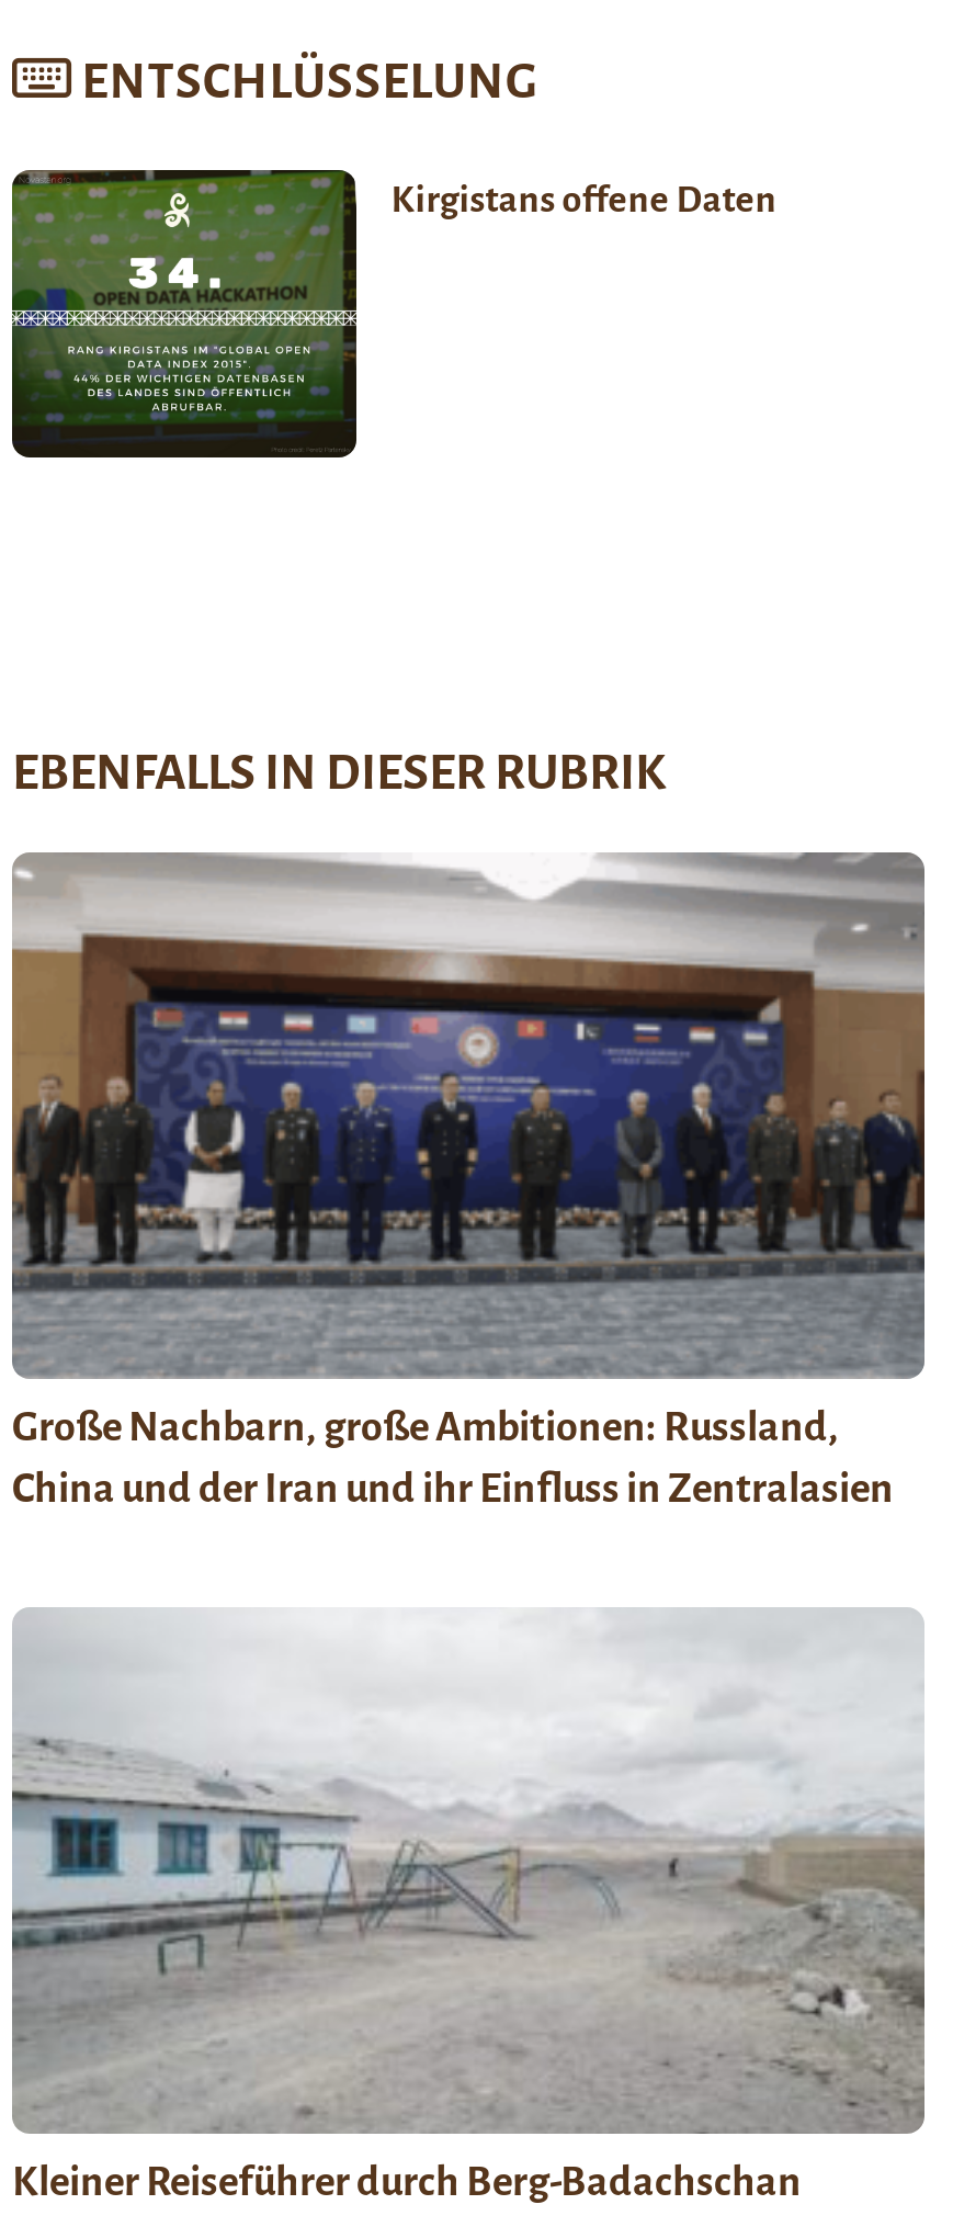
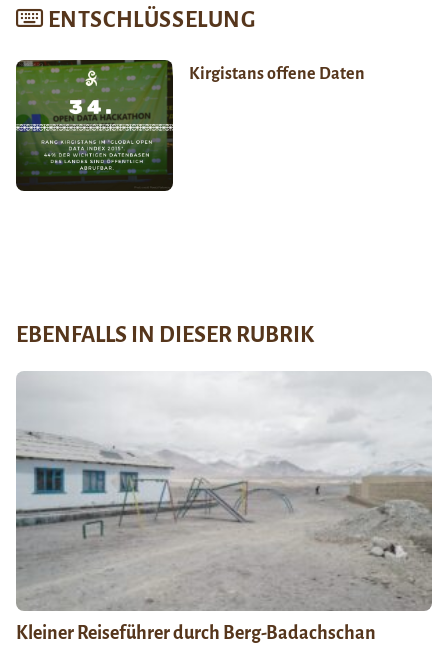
- [image]
- Große Nachbarn, große Ambitionen: Russland,
- China und der Iran und ihr Einfluss in Zentralasien
